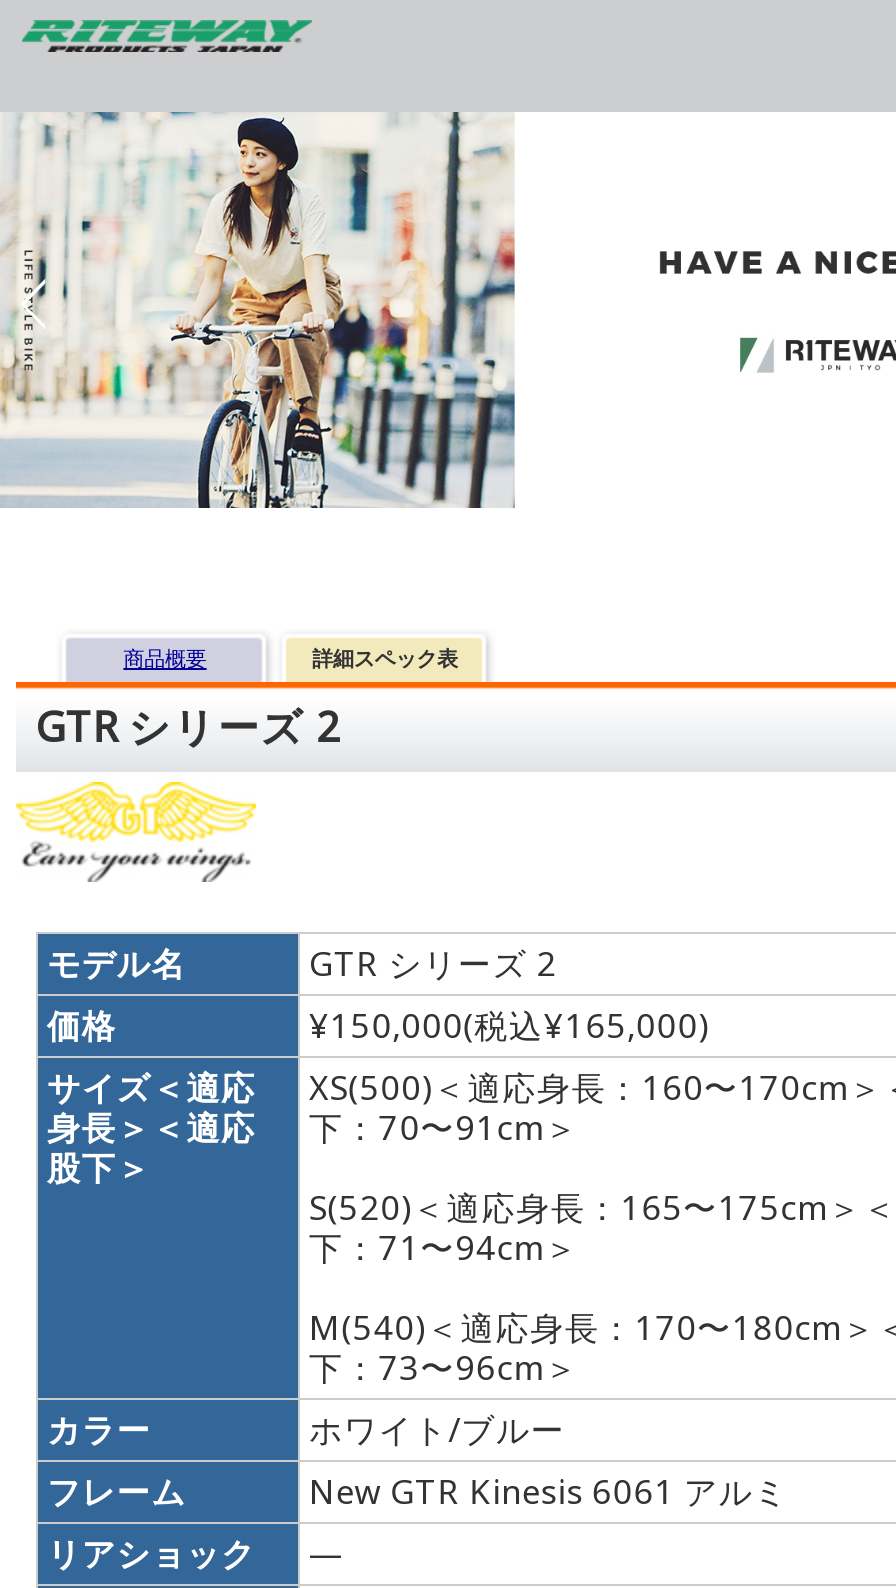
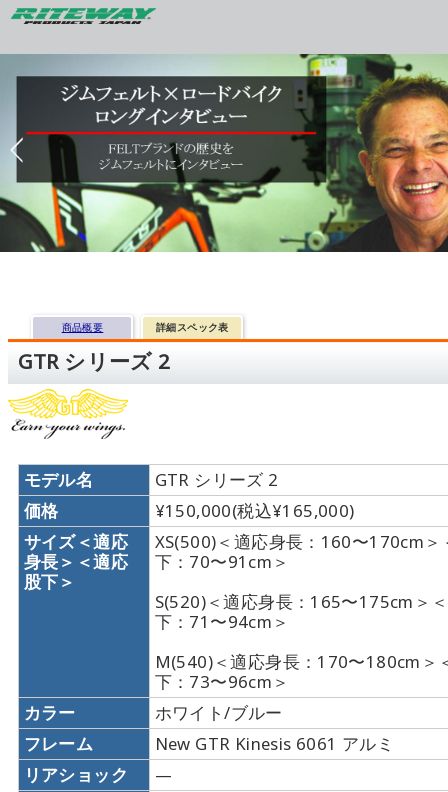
- [image]
+ [image]
